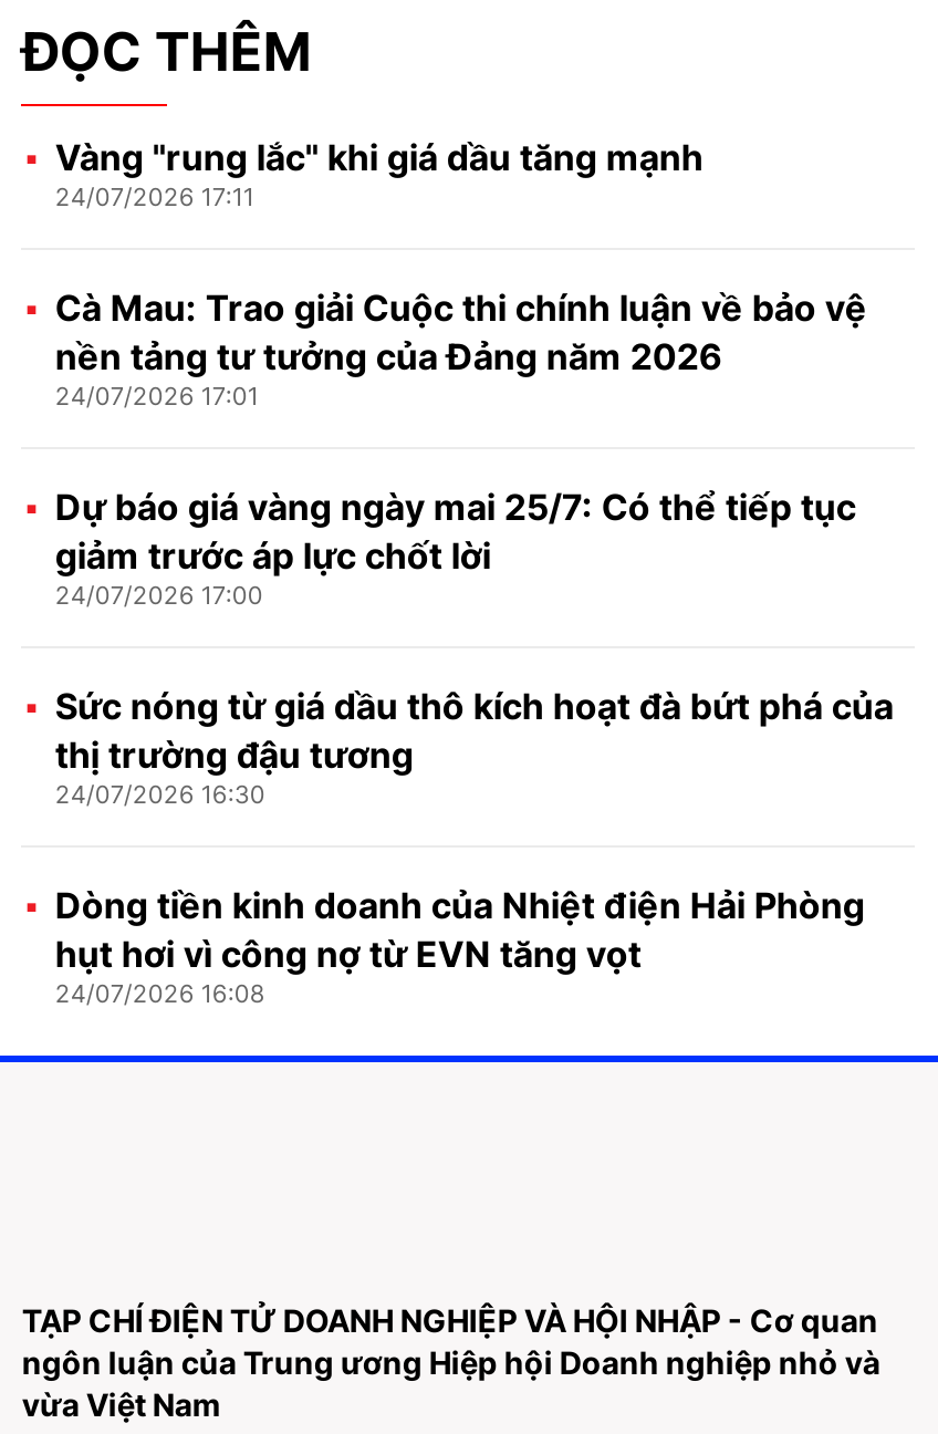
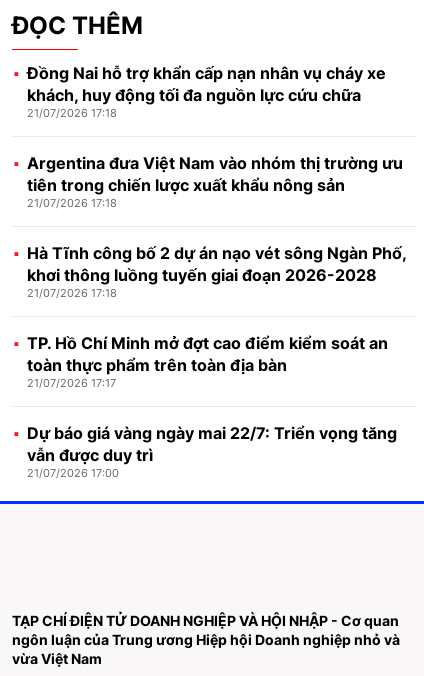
- Vàng "rung lắc" khi giá dầu tăng mạnh
- 24/07/2026 17:11
+ Đồng Nai hỗ trợ khẩn cấp nạn nhân vụ cháy xe
+ khách, huy động tối đa nguồn lực cứu chữa
+ 21/07/2026 17:18

- Cà Mau: Trao giải Cuộc thi chính luận về bảo vệ
- nền tảng tư tưởng của Đảng năm 2026
- 24/07/2026 17:01
+ Argentina đưa Việt Nam vào nhóm thị trường ưu
+ tiên trong chiến lược xuất khẩu nông sản
+ 21/07/2026 17:18

- Dự báo giá vàng ngày mai 25/7: Có thể tiếp tục
- giảm trước áp lực chốt lời
- 24/07/2026 17:00
+ Hà Tĩnh công bố 2 dự án nạo vét sông Ngàn Phố,
+ khơi thông luồng tuyến giai đoạn 2026-2028
+ 21/07/2026 17:18

- Sức nóng từ giá dầu thô kích hoạt đà bứt phá của
- thị trường đậu tương
- 24/07/2026 16:30
+ TP. Hồ Chí Minh mở đợt cao điểm kiểm soát an
+ toàn thực phẩm trên toàn địa bàn
+ 21/07/2026 17:17

- Dòng tiền kinh doanh của Nhiệt điện Hải Phòng
- hụt hơi vì công nợ từ EVN tăng vọt
- 24/07/2026 16:08
+ Dự báo giá vàng ngày mai 22/7: Triển vọng tăng
+ vẫn được duy trì
+ 21/07/2026 17:00
